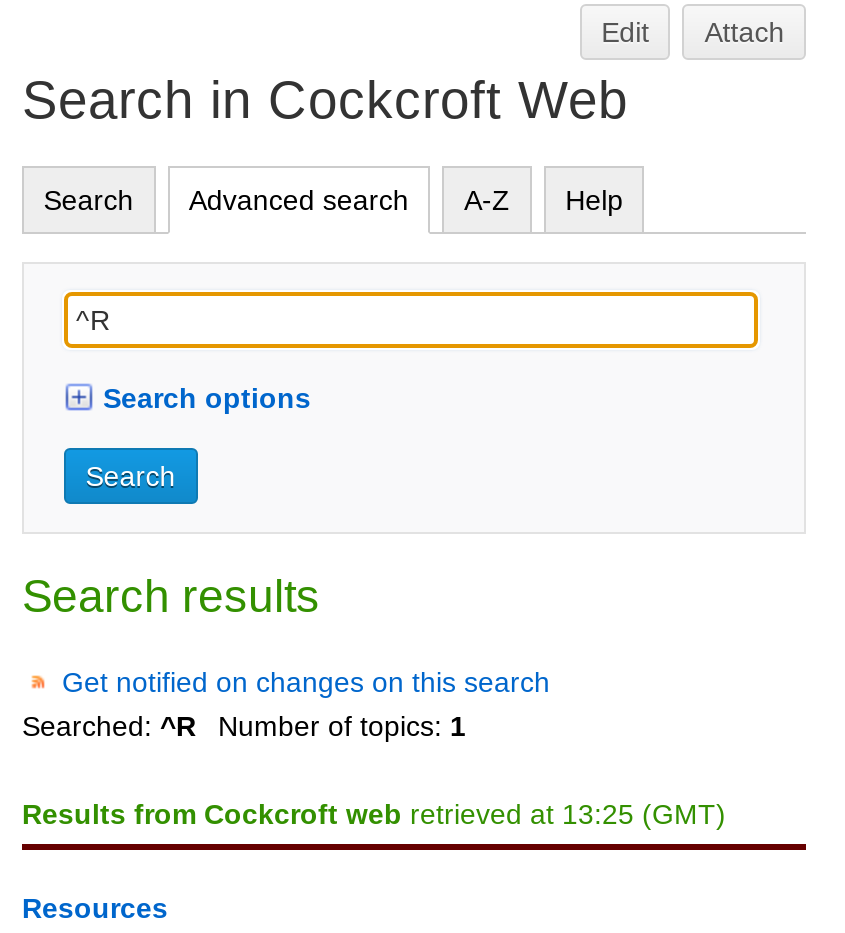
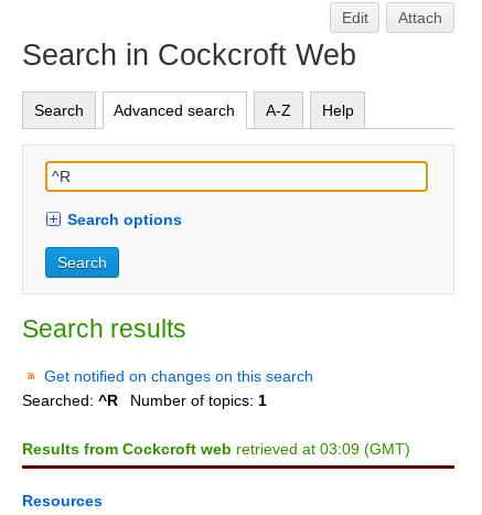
- Results from Cockcroft web retrieved at 13:25 (GMT)
+ Results from Cockcroft web retrieved at 03:09 (GMT)
